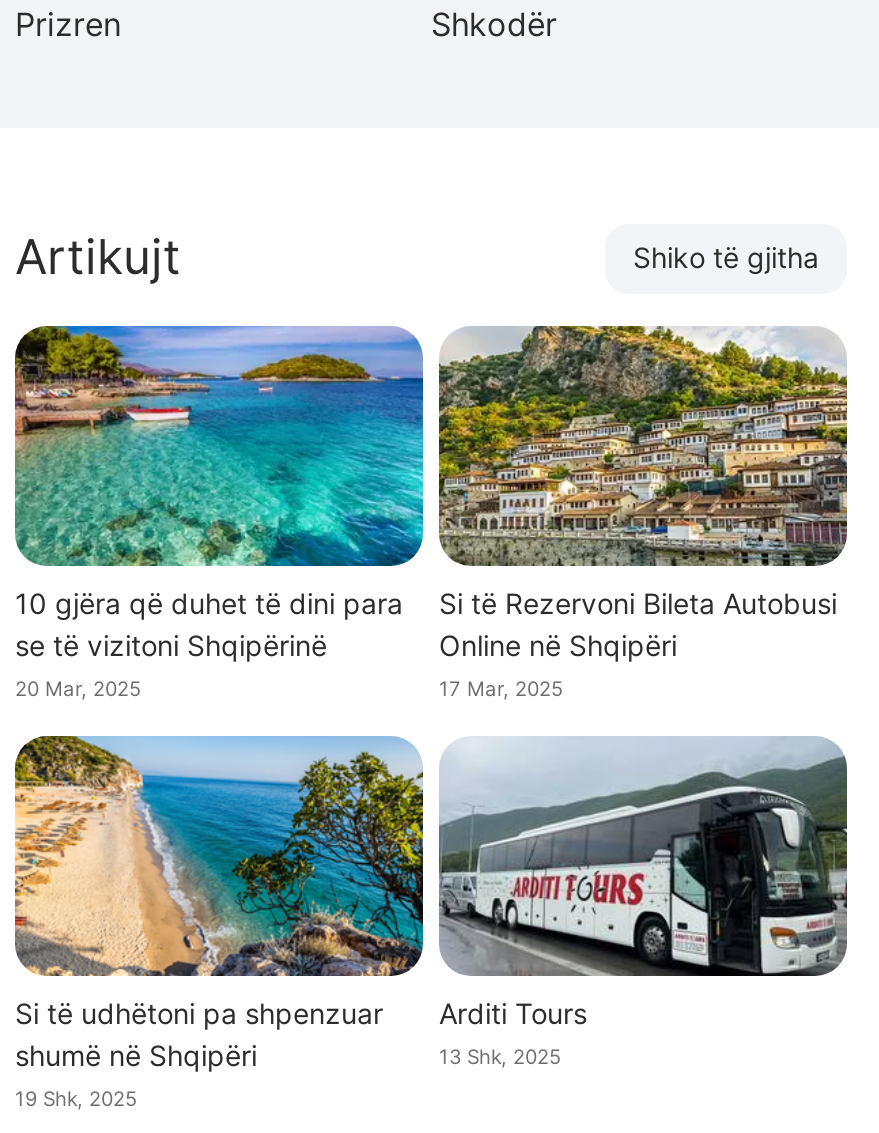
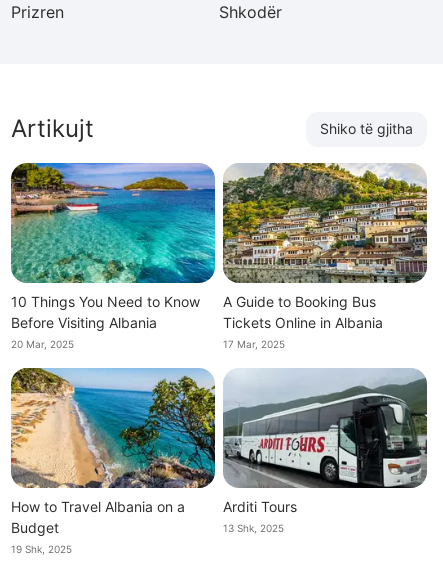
- 10 gjëra që duhet të dini para
- se të vizitoni Shqipërinë
+ 10 Things You Need to Know
+ Before Visiting Albania

- Si të Rezervoni Bileta Autobusi
- Online në Shqipëri
+ A Guide to Booking Bus
+ Tickets Online in Albania

- Si të udhëtoni pa shpenzuar
- shumë në Shqipëri
+ How to Travel Albania on a
+ Budget
